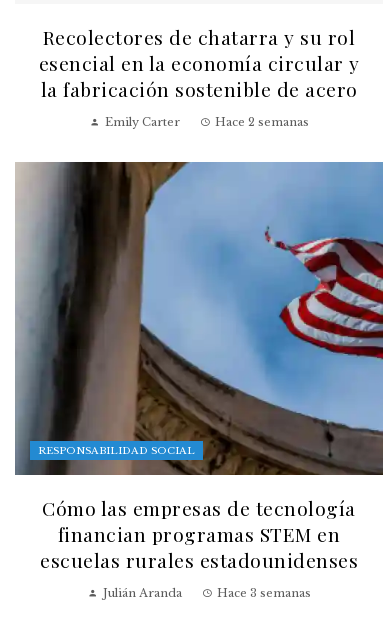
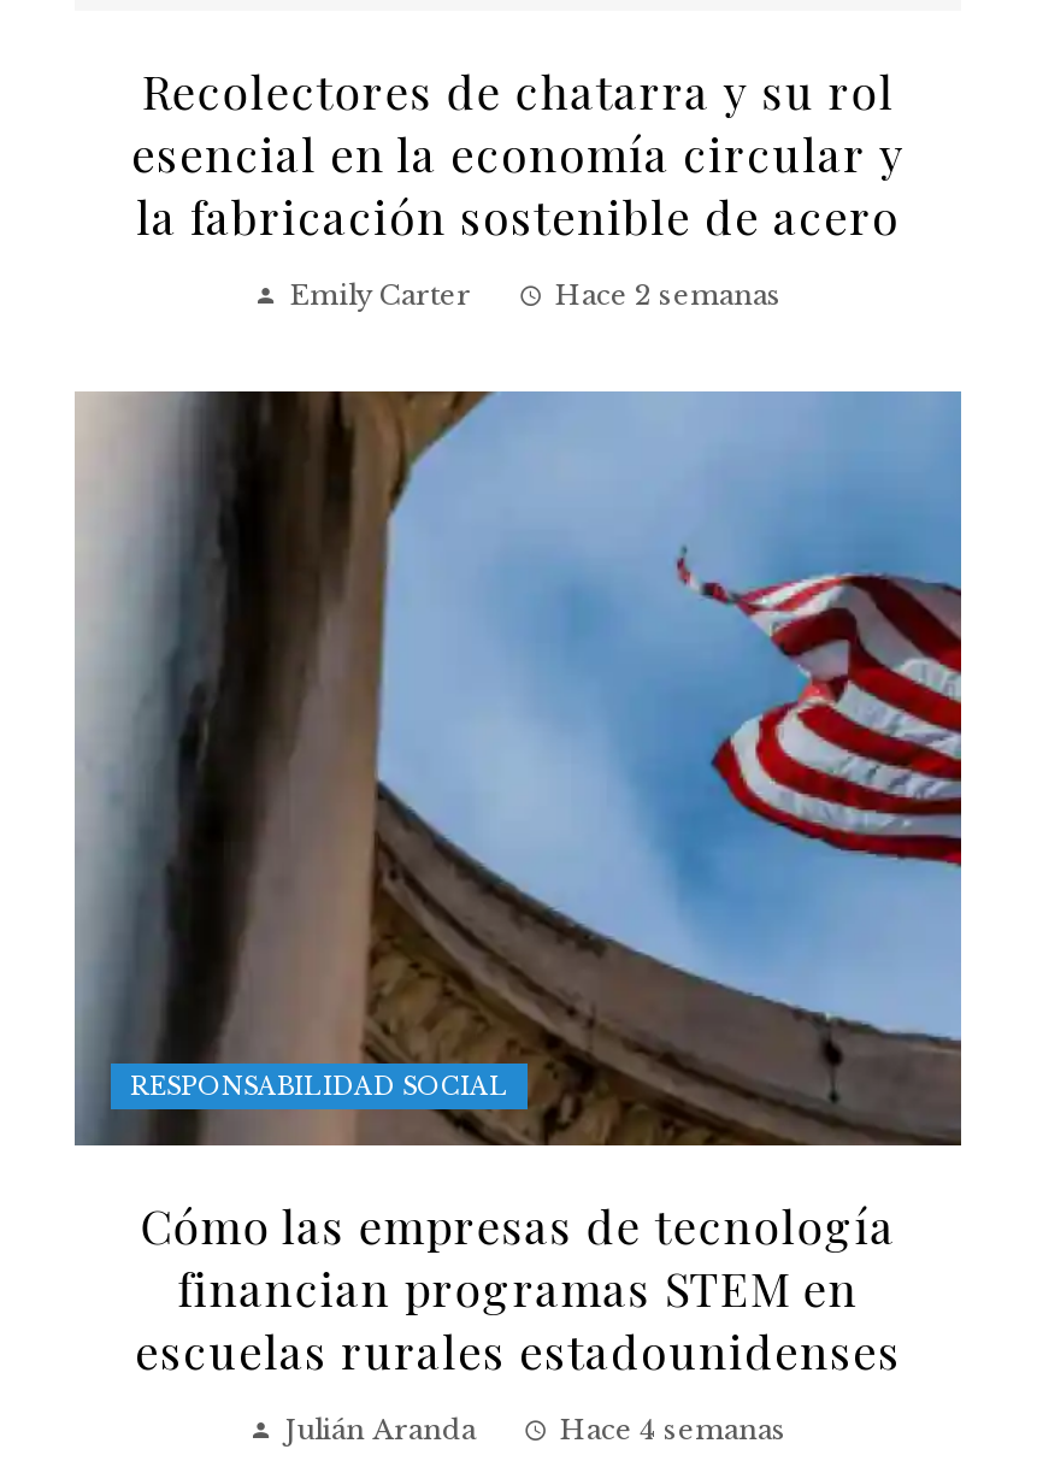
- Hace 3 semanas
+ Hace 4 semanas
